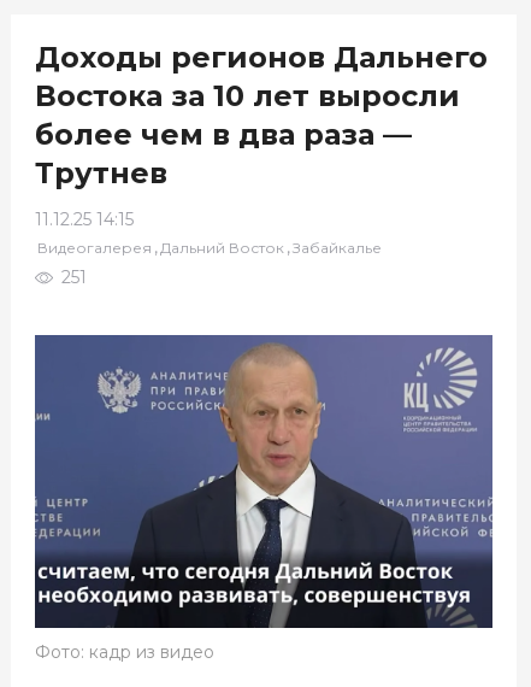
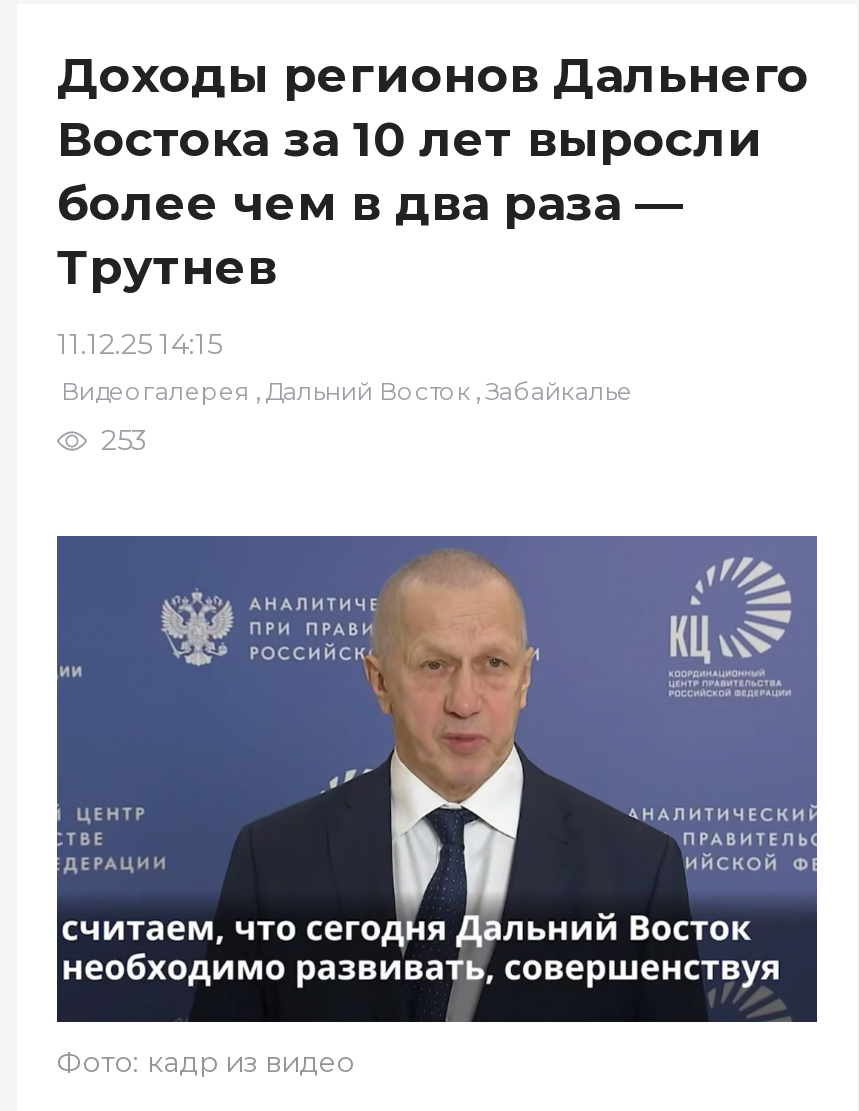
- 251
+ 253
